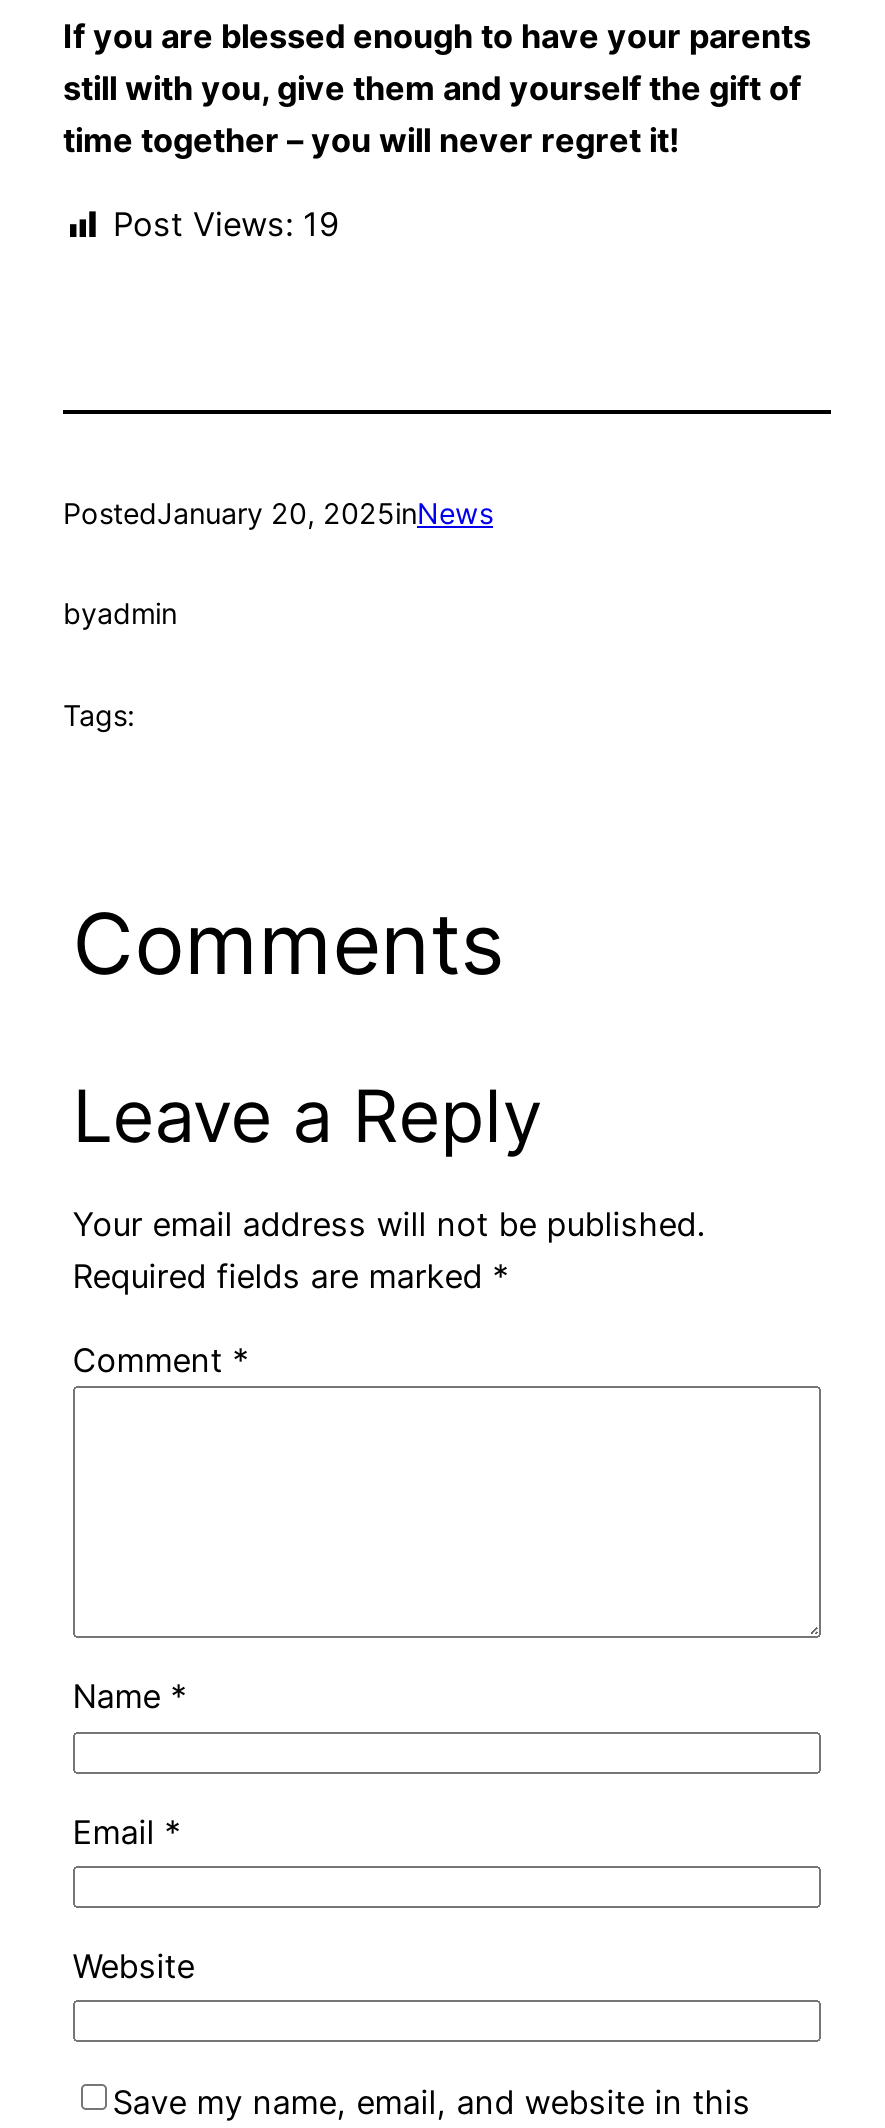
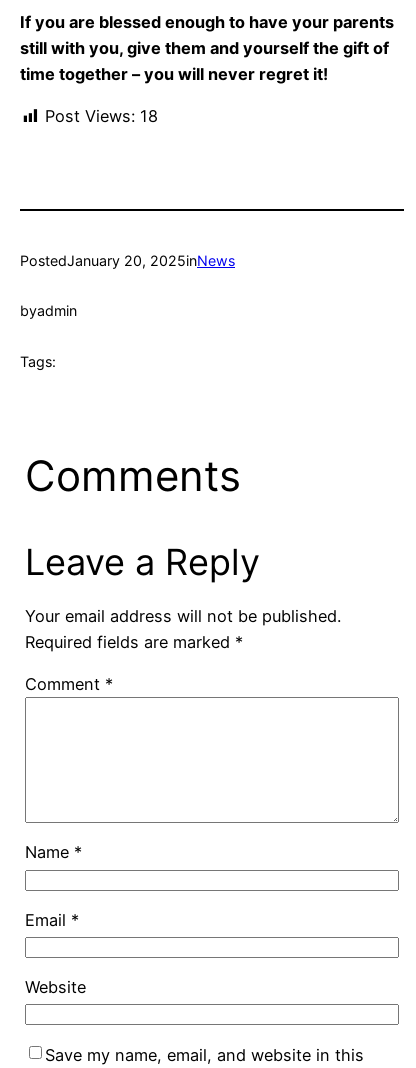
- Post Views: 19
+ Post Views: 18
